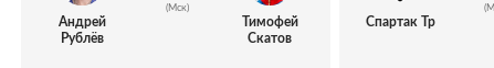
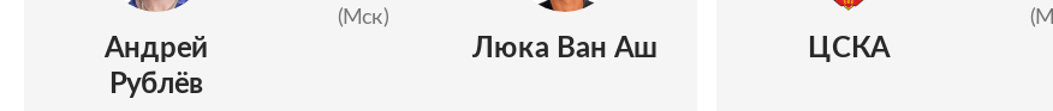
- Тимофей
- Скатов
+ Люка Ван Аш

- Спартак Тр
+ ЦСКА
